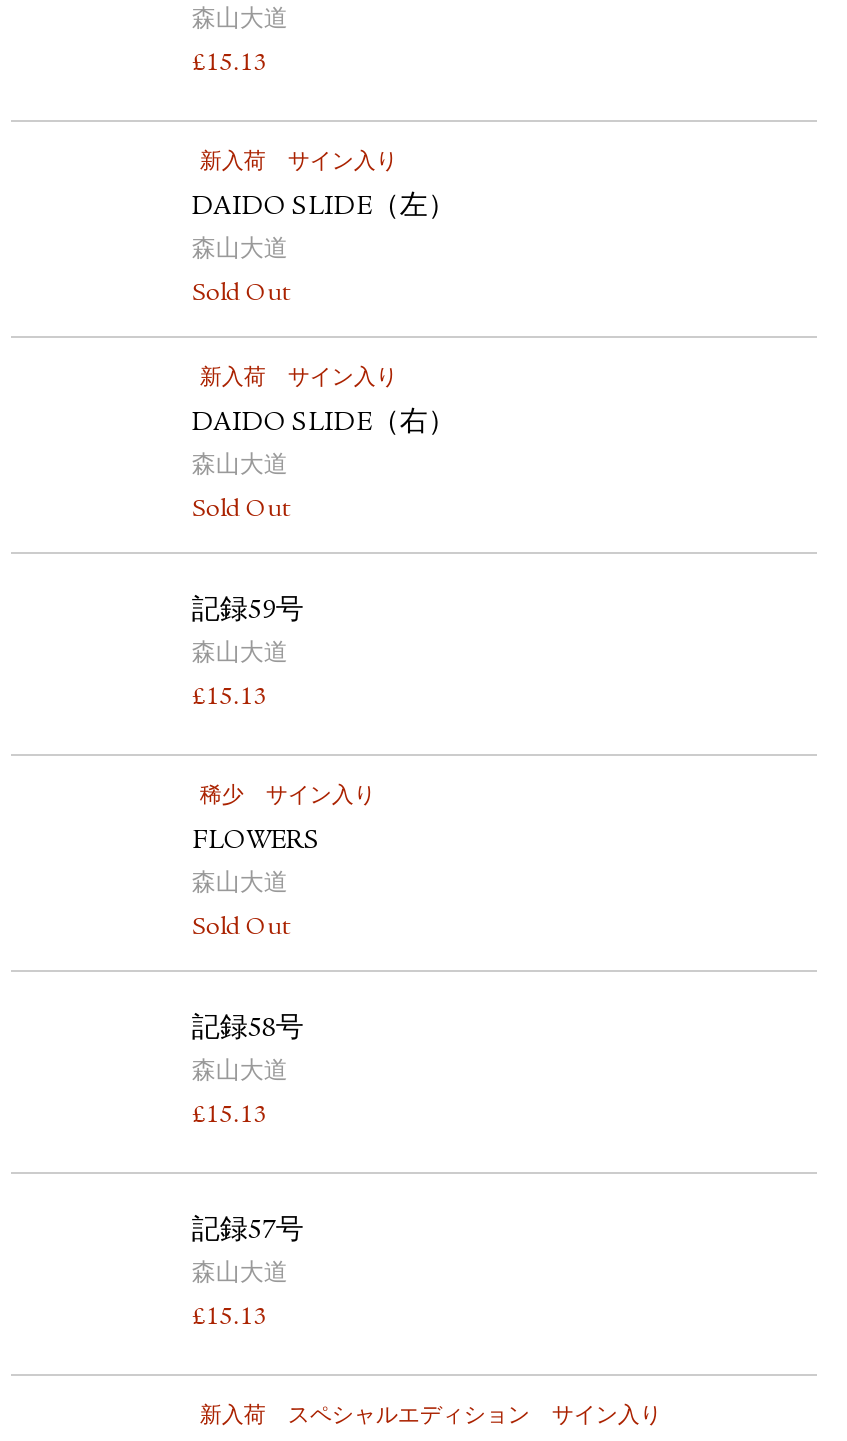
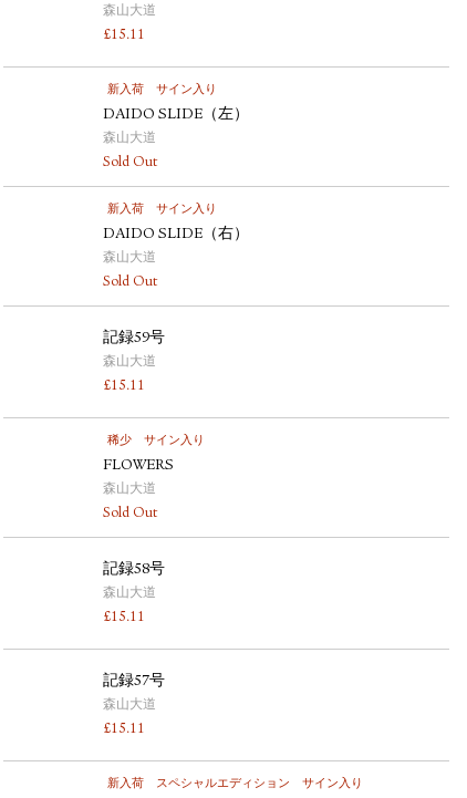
- £15.13
+ £15.11

- £15.13
+ £15.11

- £15.13
+ £15.11

- £15.13
+ £15.11
